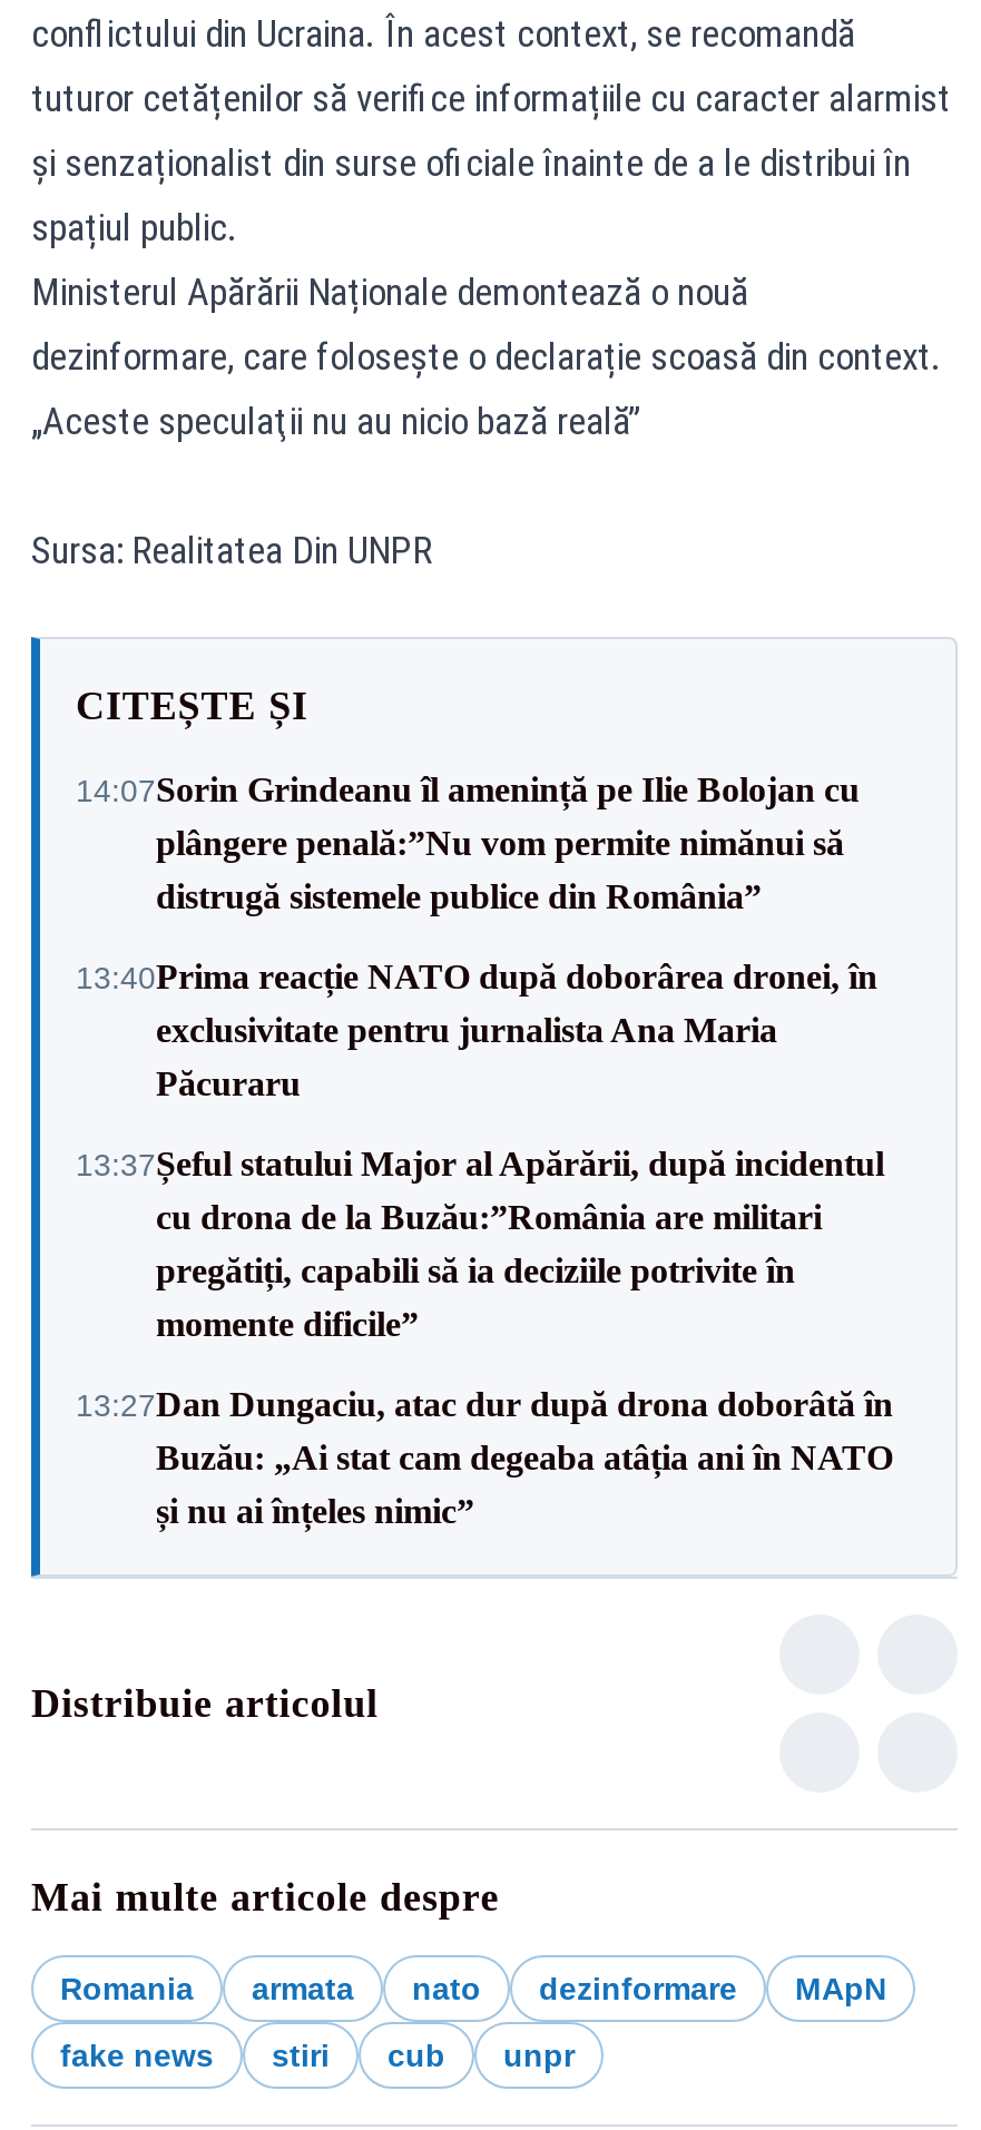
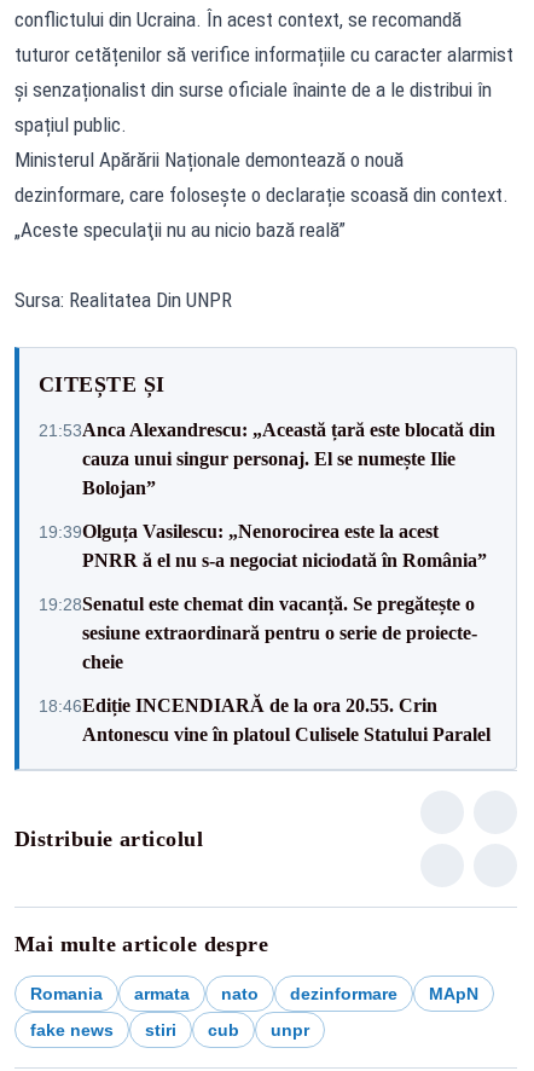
- 14:07Sorin Grindeanu îl amenință pe Ilie Bolojan cu
- plângere penală:”Nu vom permite nimănui să
- distrugă sistemele publice din România”
+ 21:53Anca Alexandrescu: „Această țară este blocată din
+ cauza unui singur personaj. El se numește Ilie
+ Bolojan”

- 13:40Prima reacție NATO după doborârea dronei, în
- exclusivitate pentru jurnalista Ana Maria
- Păcuraru
+ 19:39Olguța Vasilescu: „Nenorocirea este la acest
+ PNRR ă el nu s-a negociat niciodată în România”

- 13:37Șeful statului Major al Apărării, după incidentul
- cu drona de la Buzău:”România are militari
- pregătiți, capabili să ia deciziile potrivite în
- momente dificile”
+ 19:28Senatul este chemat din vacanță. Se pregătește o
+ sesiune extraordinară pentru o serie de proiecte-
+ cheie

- 13:27Dan Dungaciu, atac dur după drona doborâtă în
- Buzău: „Ai stat cam degeaba atâția ani în NATO
- și nu ai înțeles nimic”
+ 18:46Ediție INCENDIARĂ de la ora 20.55. Crin
+ Antonescu vine în platoul Culisele Statului Paralel
